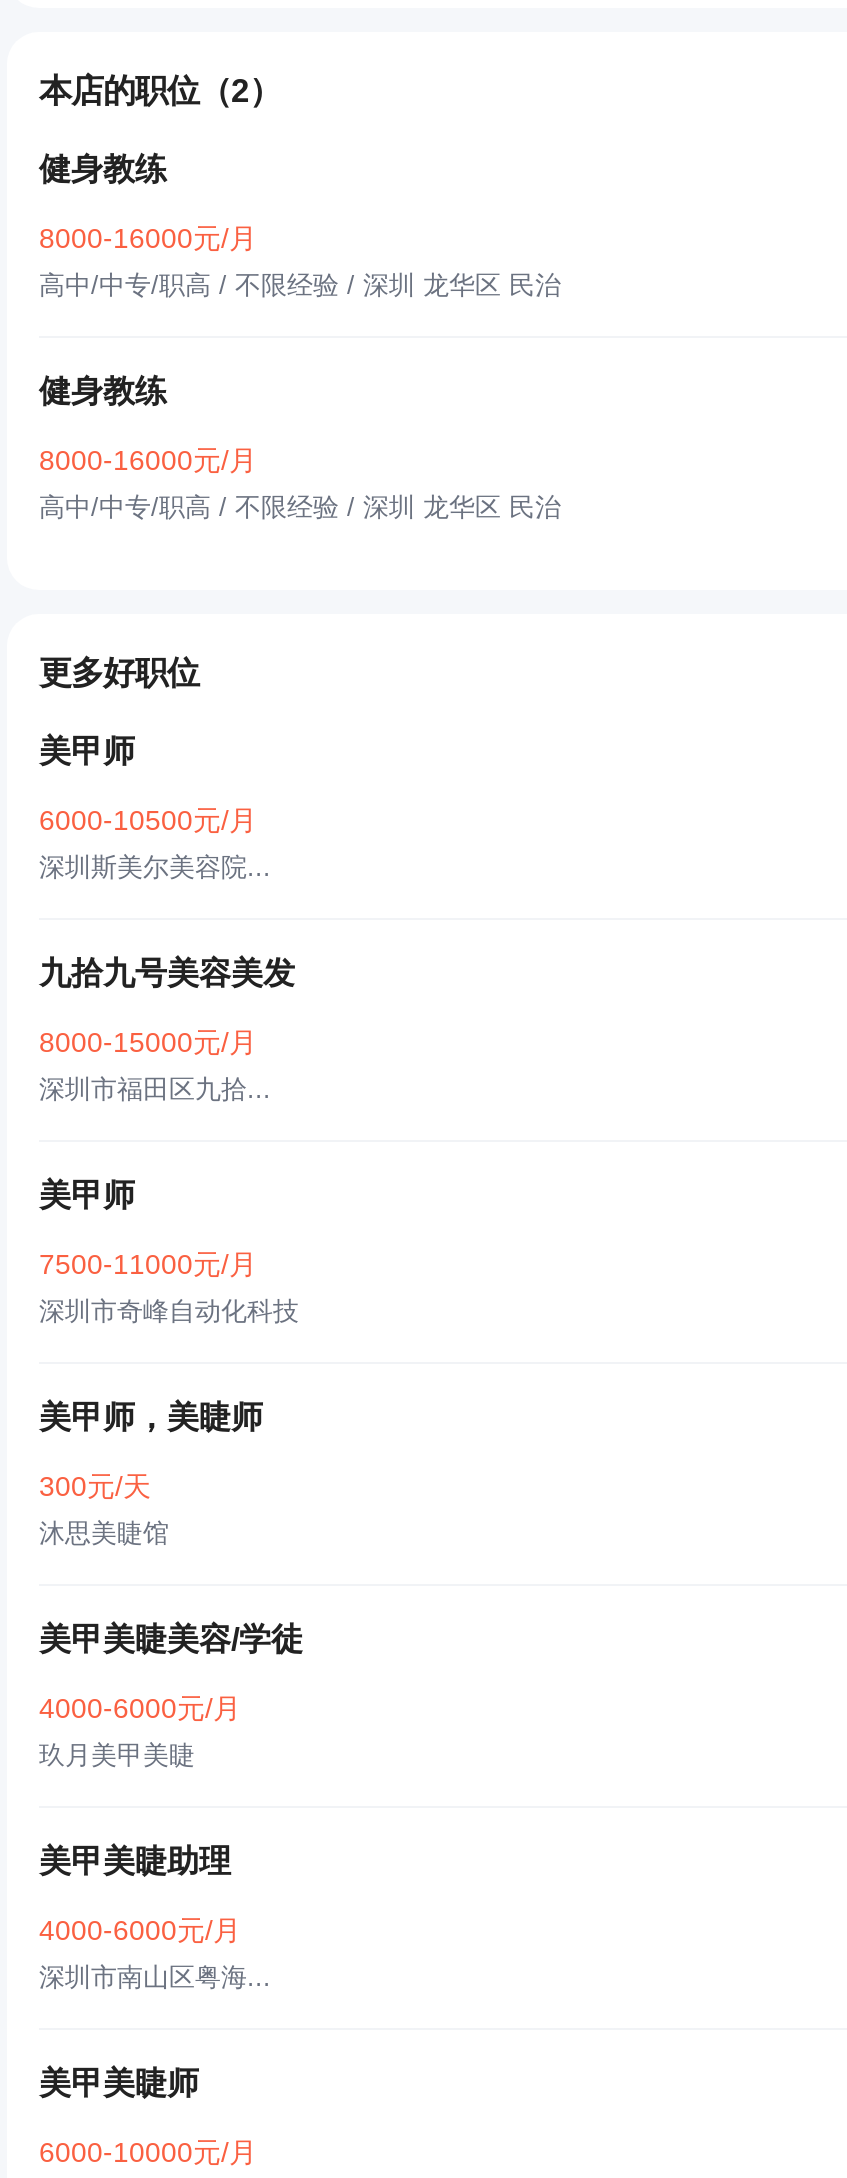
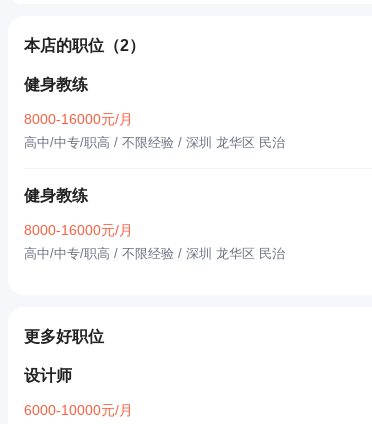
- 美甲师
- 6000-10500元/月
- 深圳斯美尔美容院...
- 九拾九号美容美发
- 8000-15000元/月
- 深圳市福田区九拾...
- 美甲师
- 7500-11000元/月
- 深圳市奇峰自动化科技
- 美甲师，美睫师
- 300元/天
- 沐思美睫馆
- 美甲美睫美容/学徒
- 4000-6000元/月
- 玖月美甲美睫
- 美甲美睫助理
- 4000-6000元/月
- 深圳市南山区粤海...
- 美甲美睫师
+ 设计师
